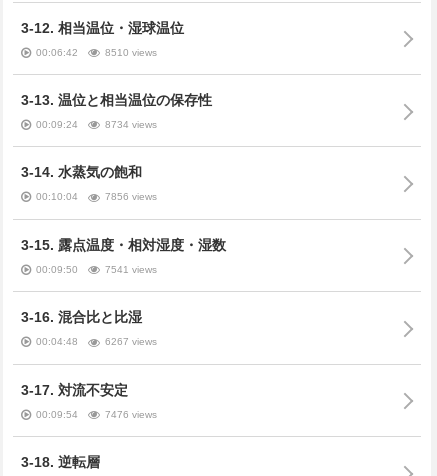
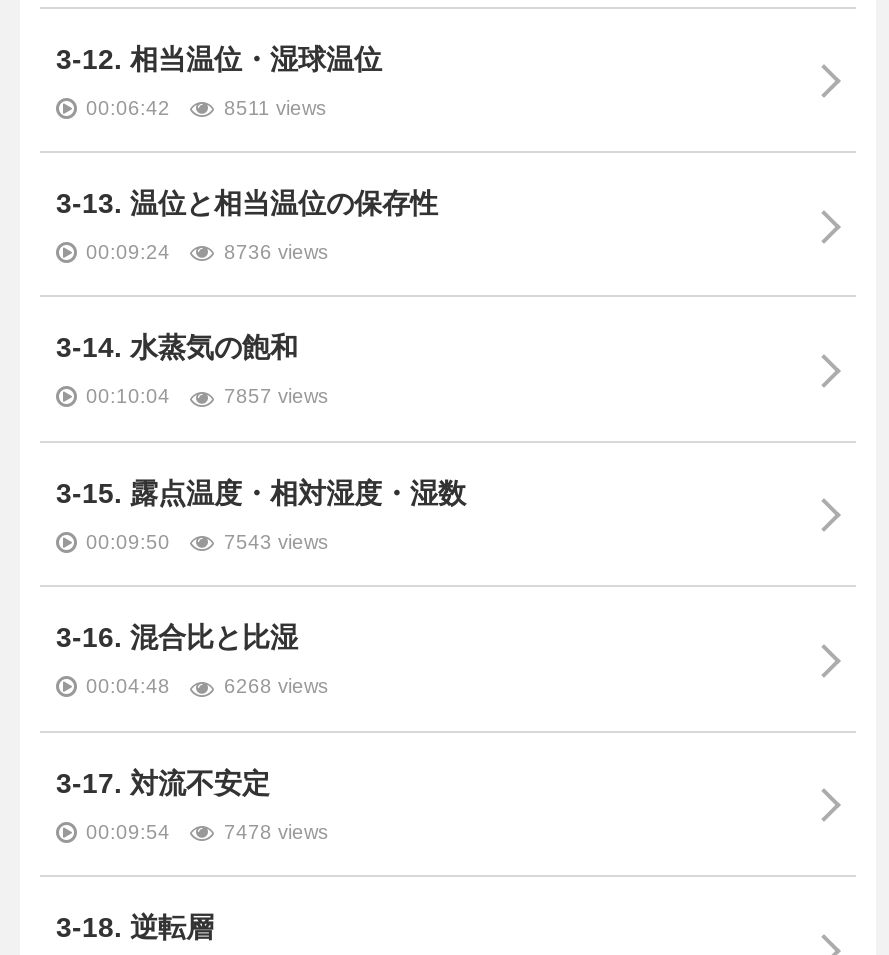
- 8510 views
+ 8511 views

- 8734 views
+ 8736 views

- 7856 views
+ 7857 views

- 7541 views
+ 7543 views

- 6267 views
+ 6268 views

- 7476 views
+ 7478 views
